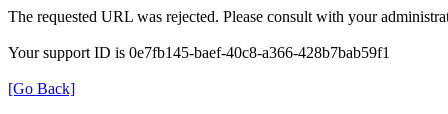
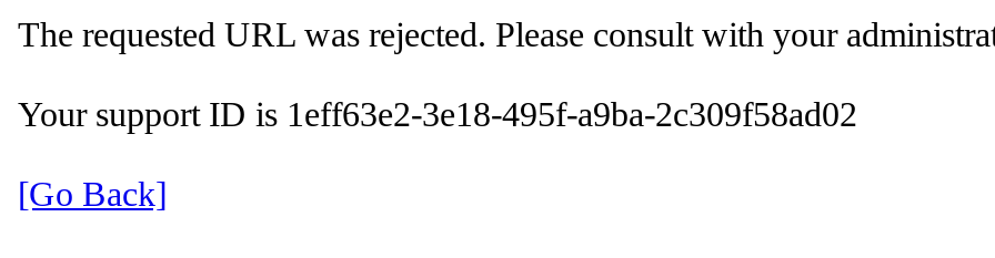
- Your support ID is 0e7fb145-baef-40c8-a366-428b7bab59f1
+ Your support ID is 1eff63e2-3e18-495f-a9ba-2c309f58ad02
